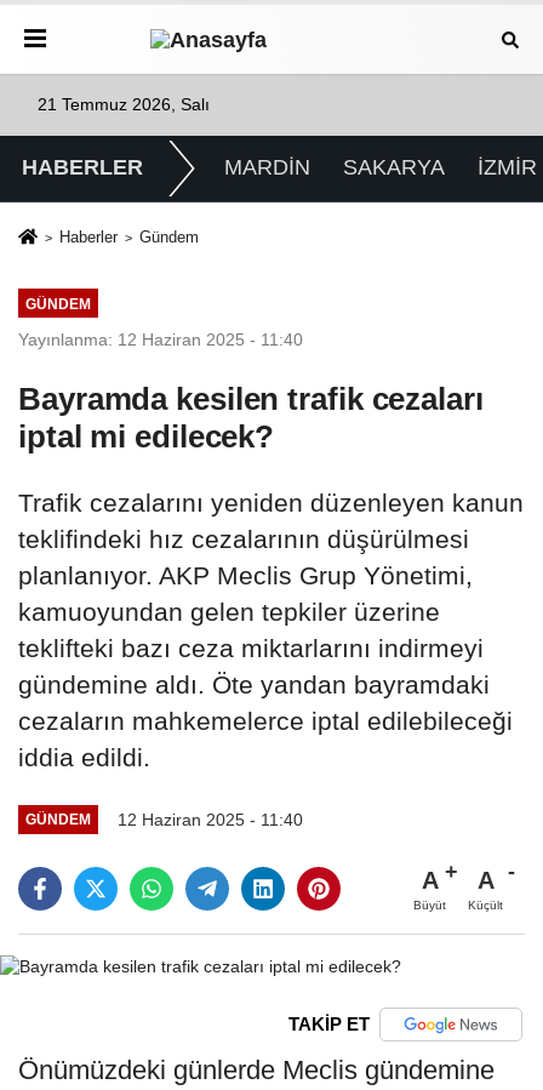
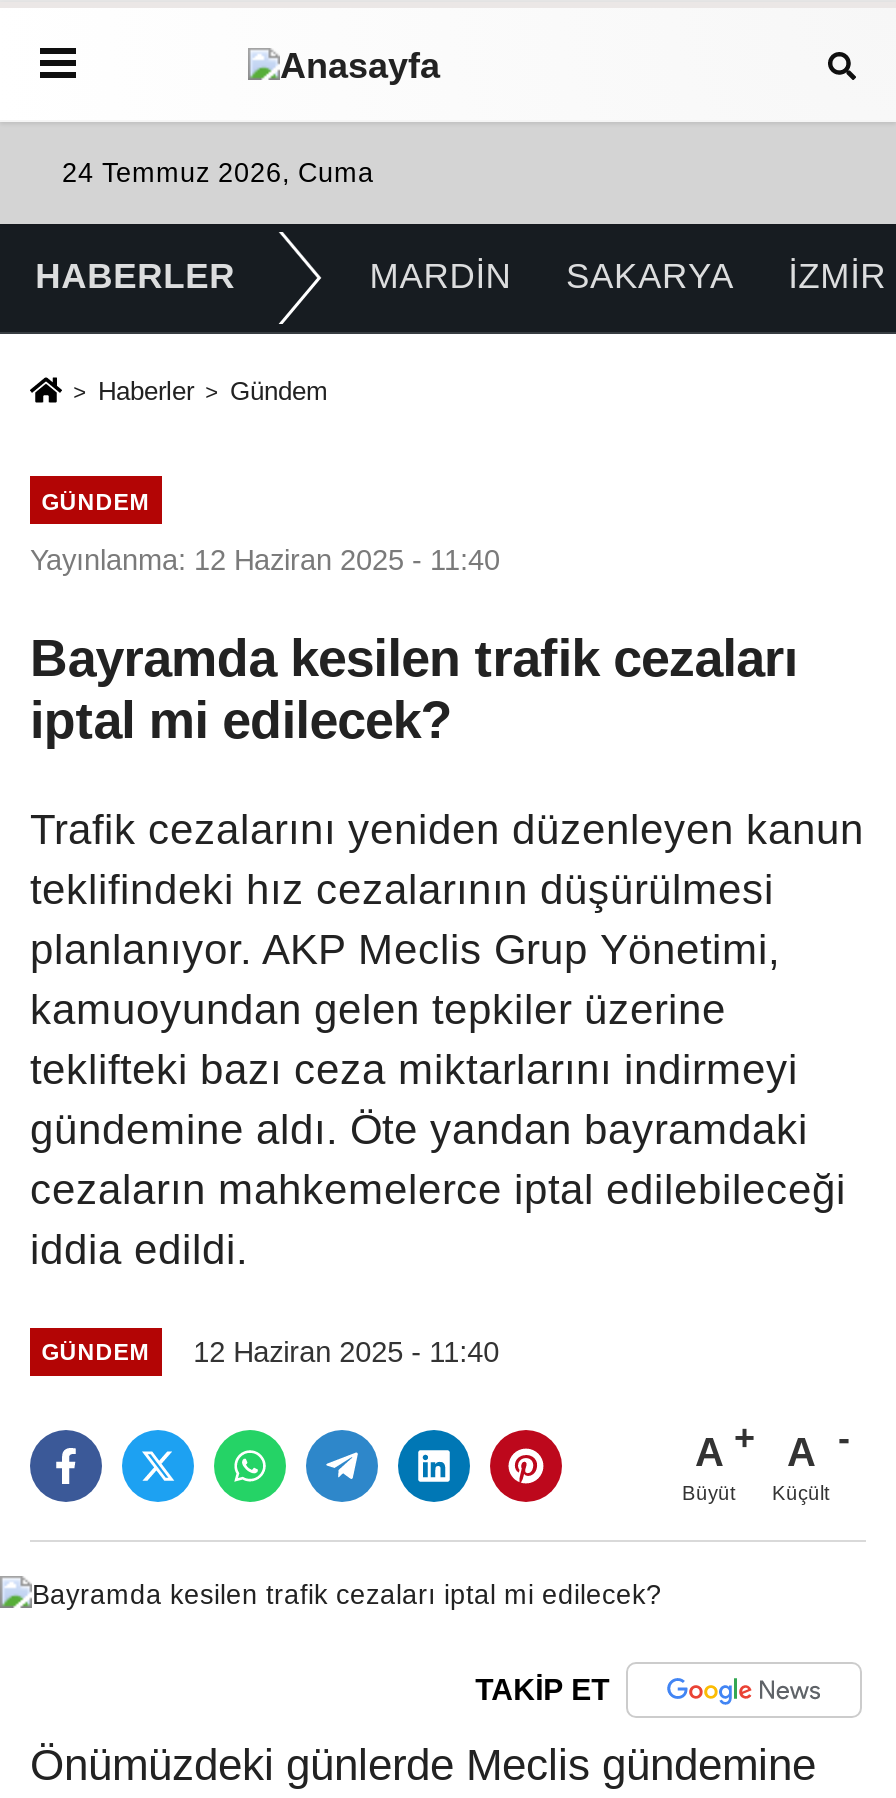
- 21 Temmuz 2026, Salı
+ 24 Temmuz 2026, Cuma
